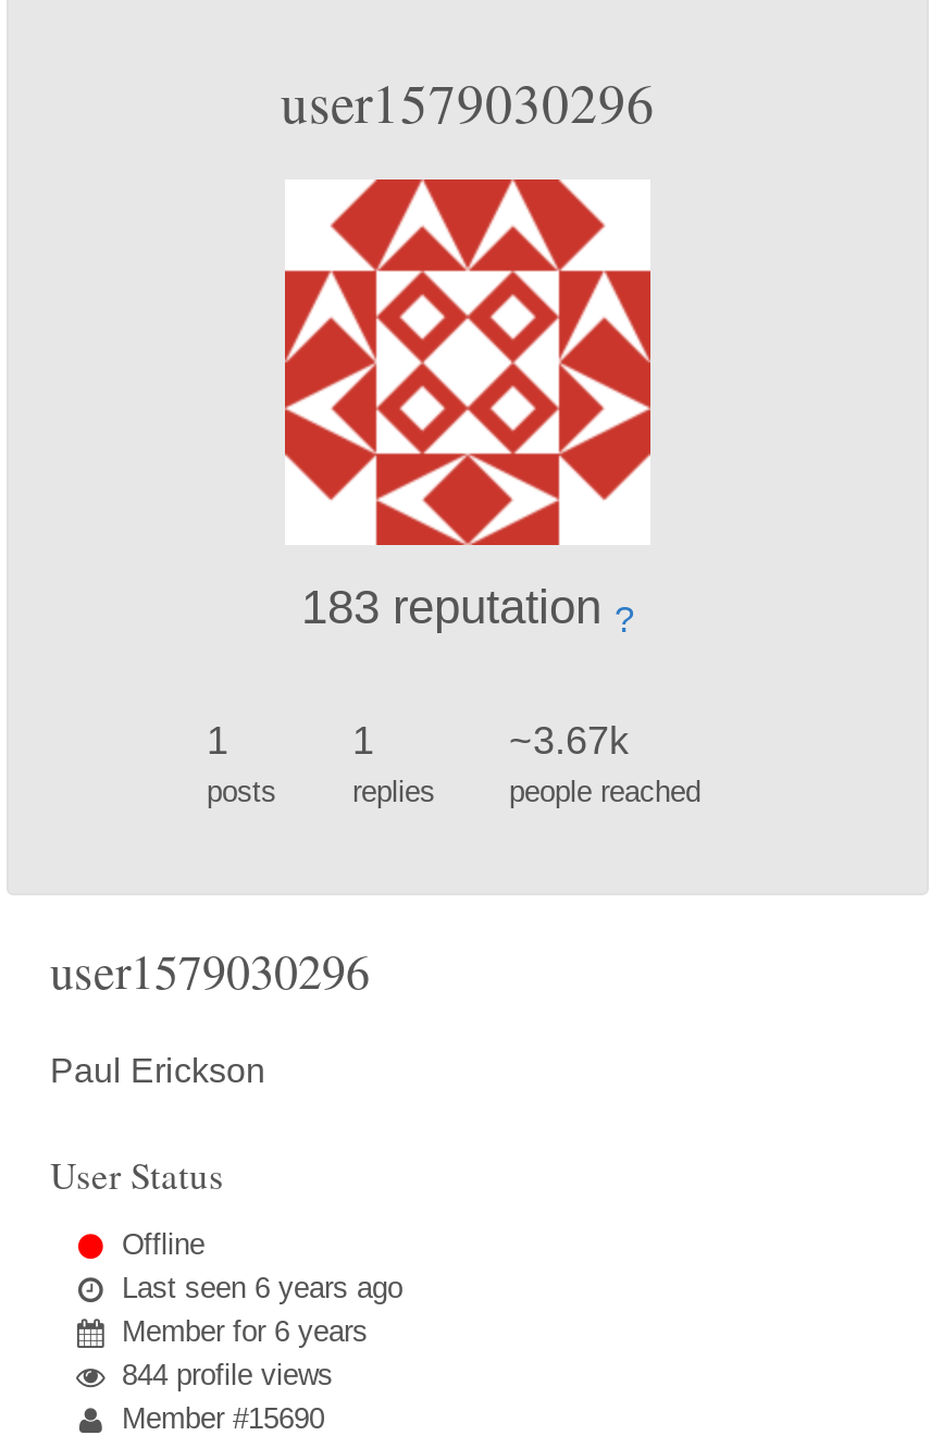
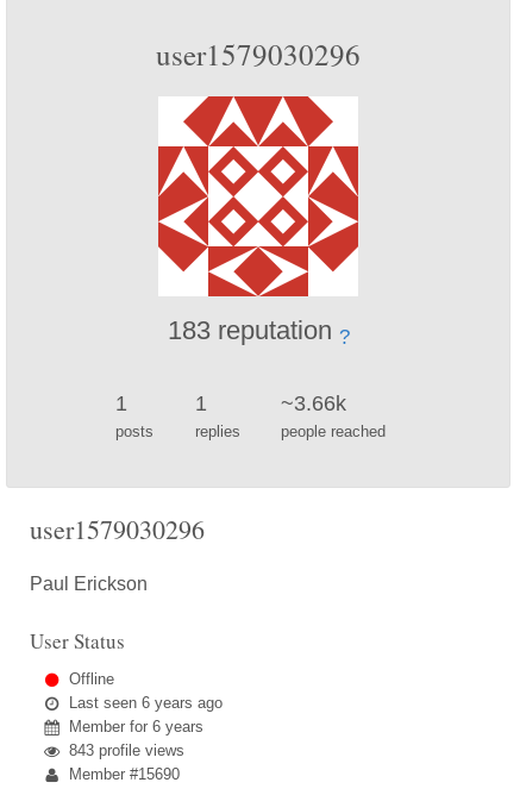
- ~3.67k
+ ~3.66k

- 844 profile views
+ 843 profile views
